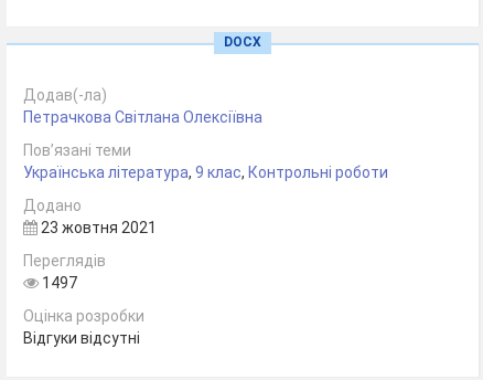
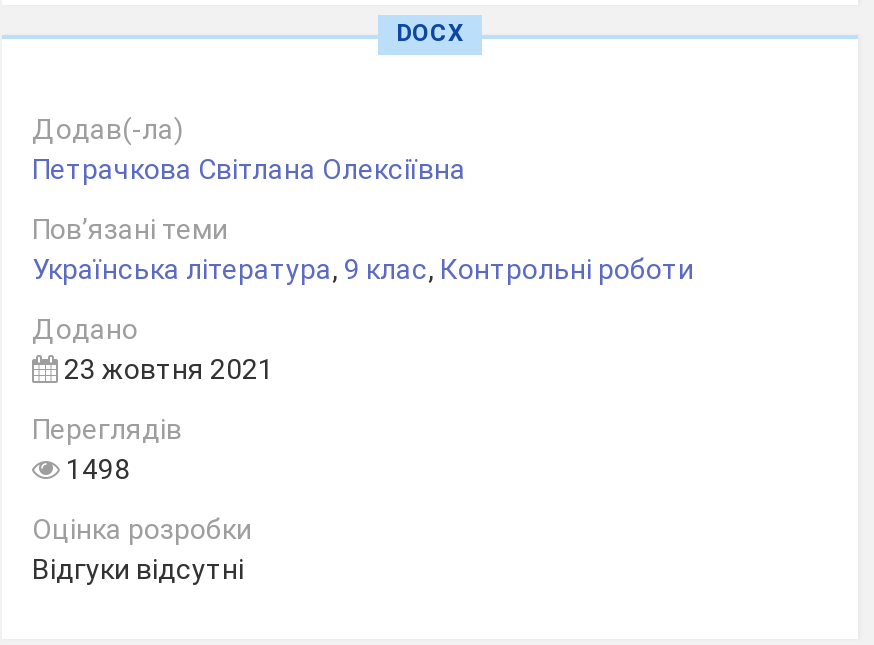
- 1497
+ 1498
